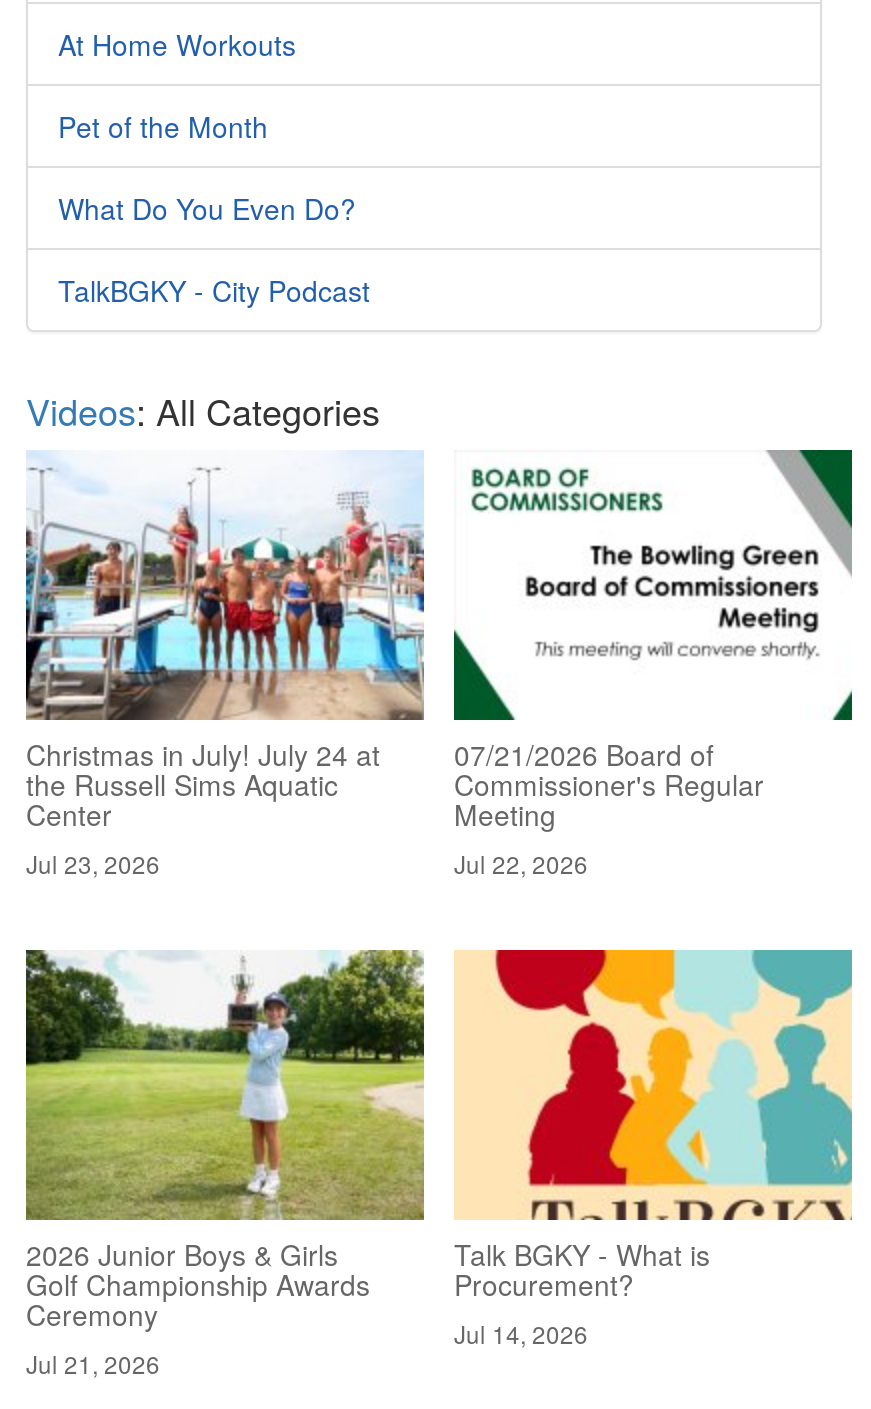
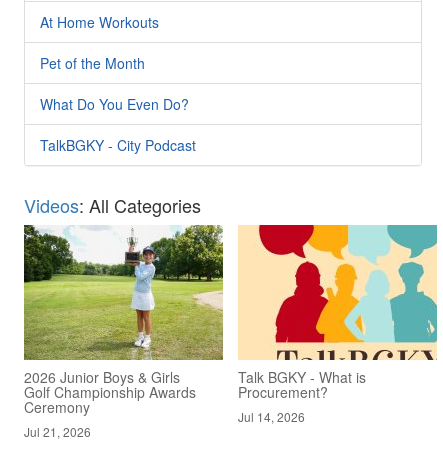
- [image]
- 07/21/2026 Board of
- Commissioner's Regular
- Meeting
- Jul 22, 2026

- [image]
- Christmas in July! July 24 at
- the Russell Sims Aquatic
- Center
- Jul 23, 2026
